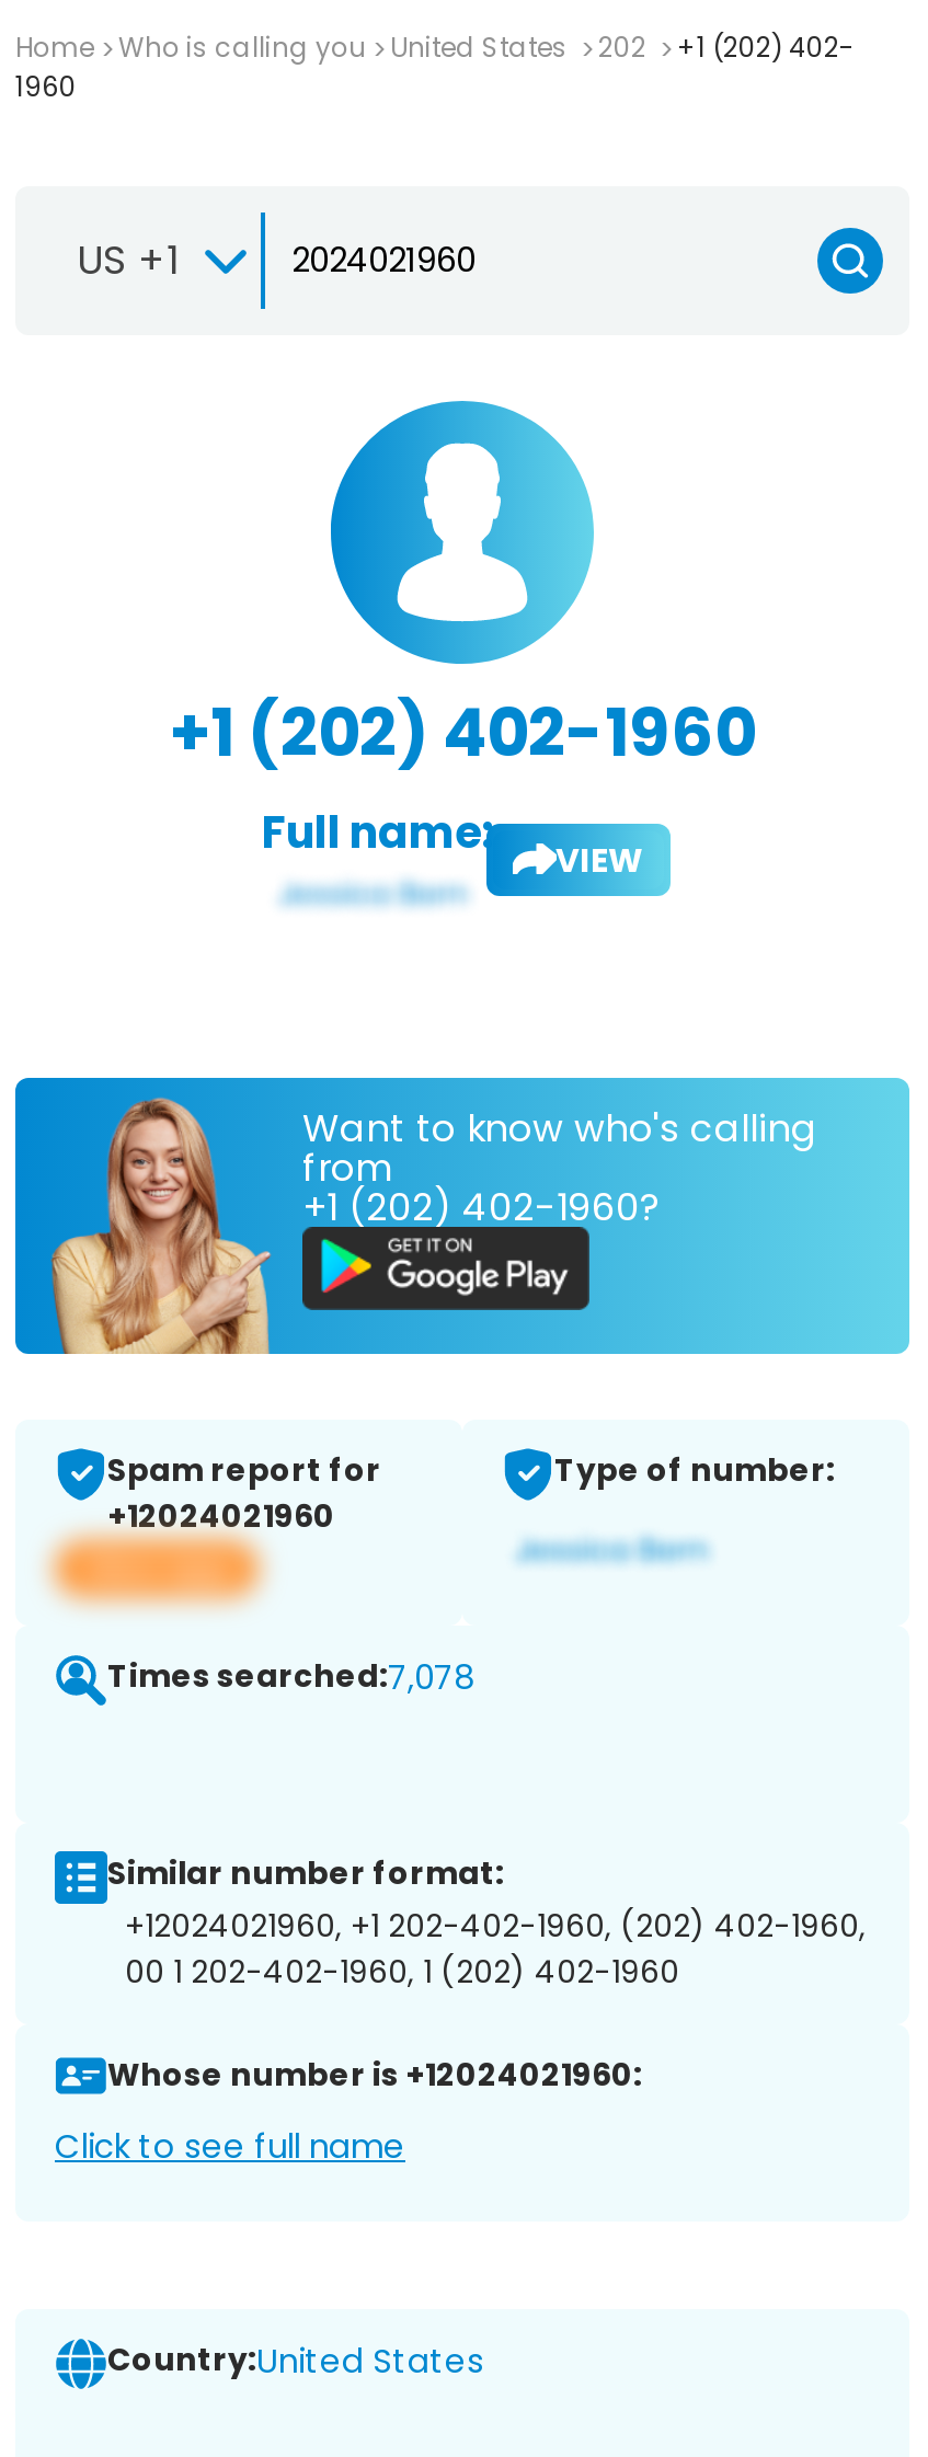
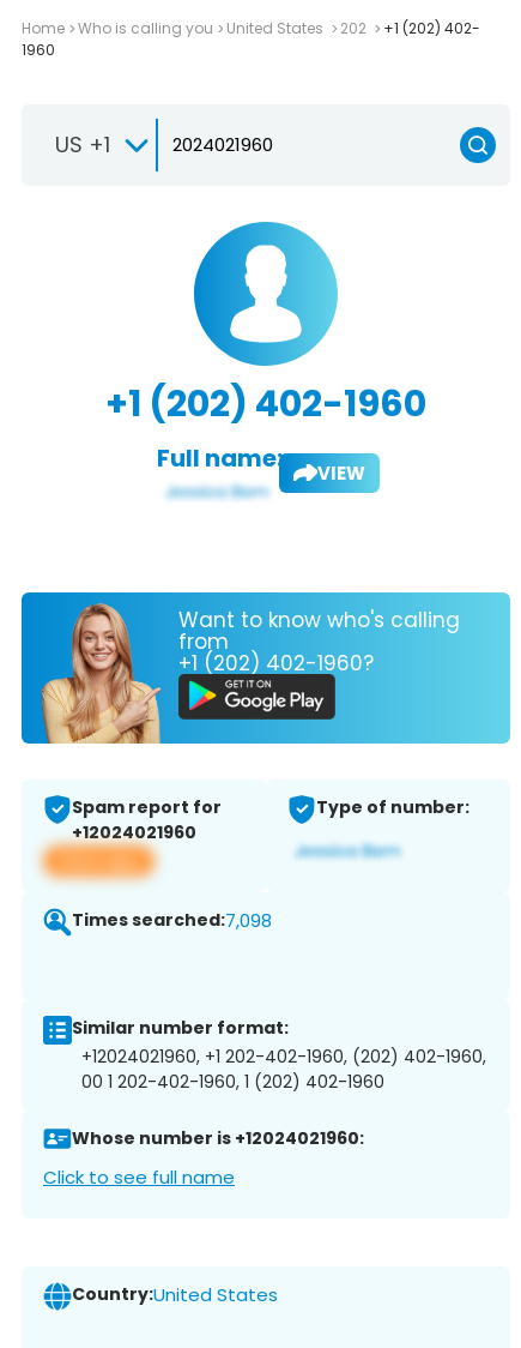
- Times searched:7,078
+ Times searched:7,098
